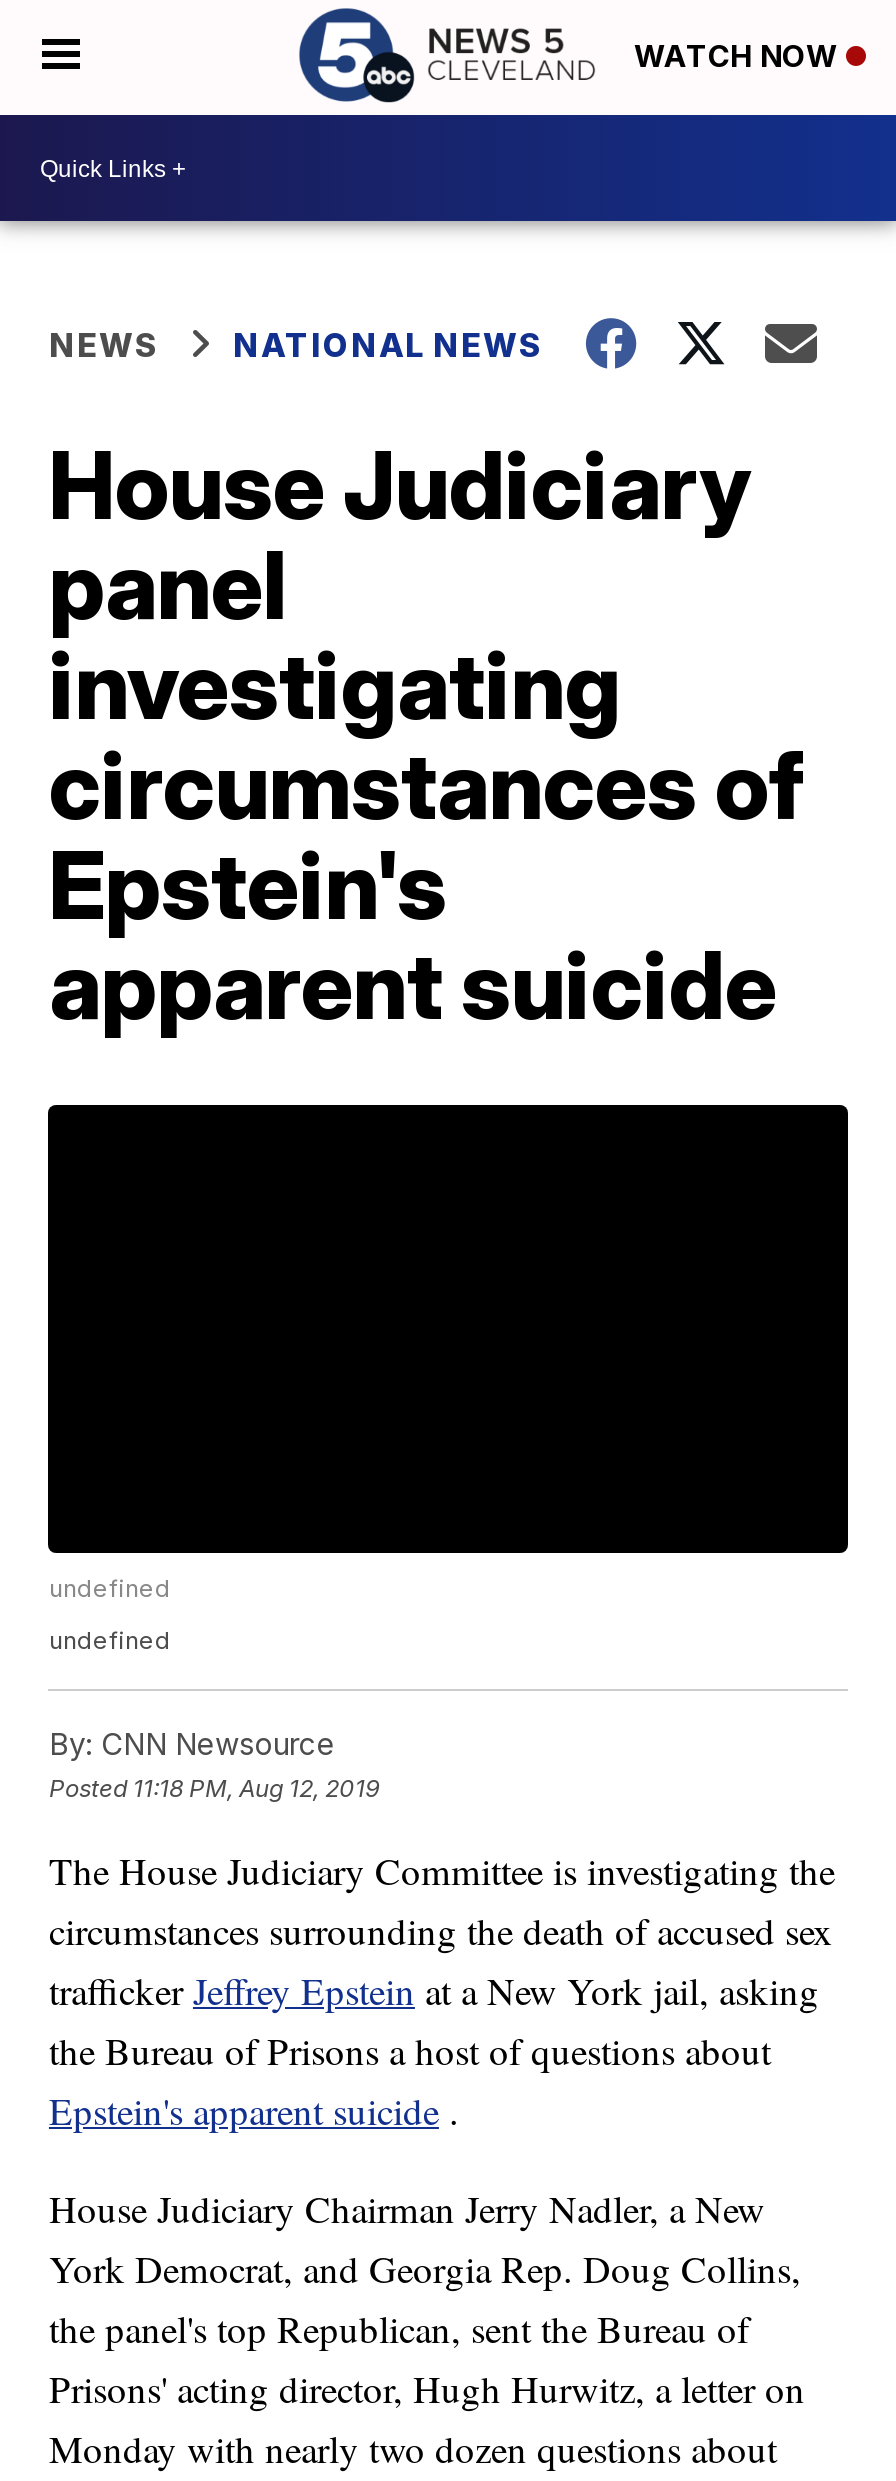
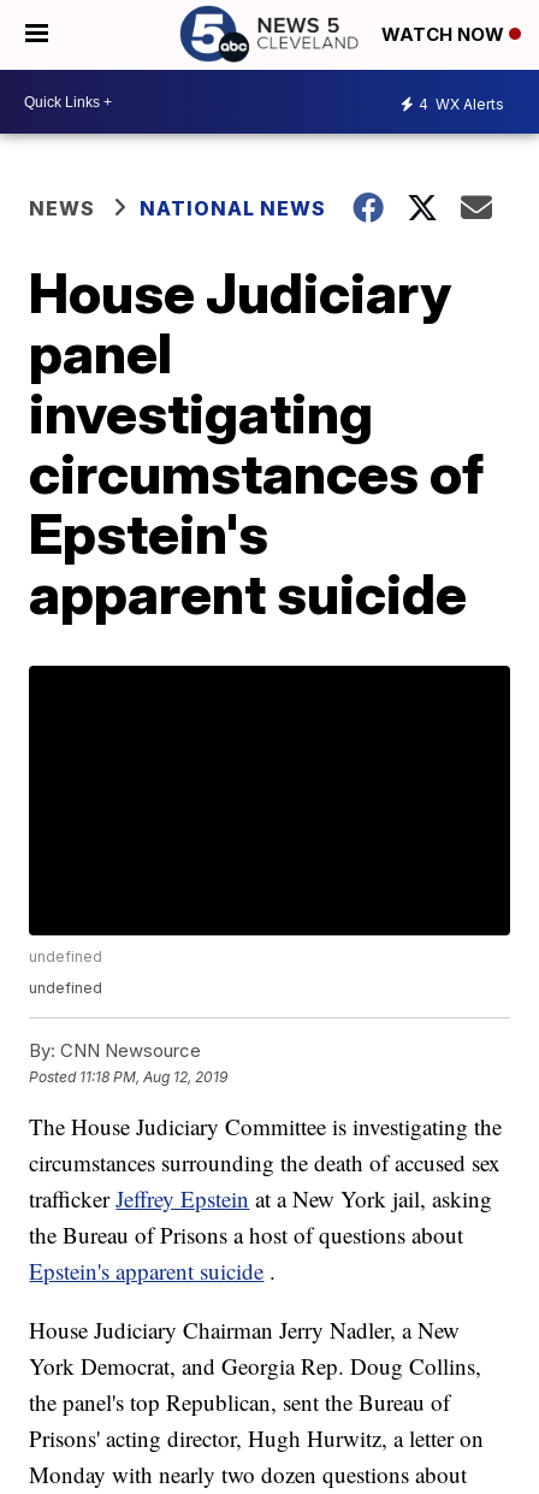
+ 4 WX Alerts
